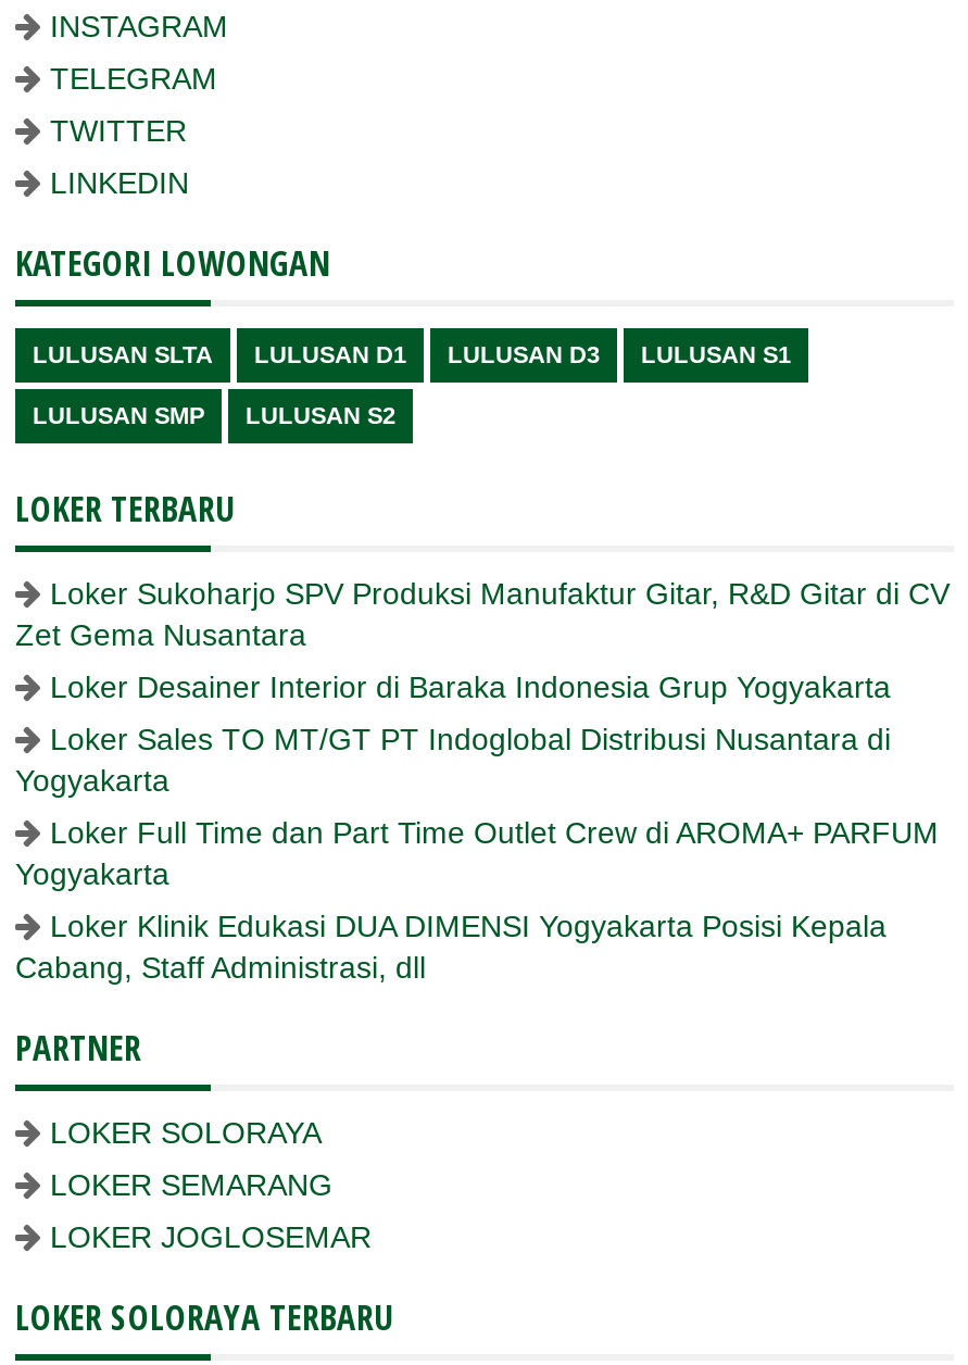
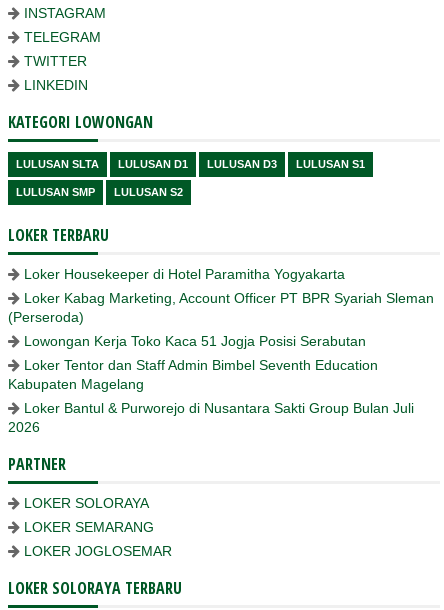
- Loker Sukoharjo SPV Produksi Manufaktur Gitar, R&D Gitar di CV
- Zet Gema Nusantara
+ Loker Housekeeper di Hotel Paramitha Yogyakarta

- Loker Desainer Interior di Baraka Indonesia Grup Yogyakarta
+ Loker Kabag Marketing, Account Officer PT BPR Syariah Sleman
+ (Perseroda)

- Loker Sales TO MT/GT PT Indoglobal Distribusi Nusantara di
- Yogyakarta
+ Lowongan Kerja Toko Kaca 51 Jogja Posisi Serabutan

- Loker Full Time dan Part Time Outlet Crew di AROMA+ PARFUM
- Yogyakarta
+ Loker Tentor dan Staff Admin Bimbel Seventh Education
+ Kabupaten Magelang

- Loker Klinik Edukasi DUA DIMENSI Yogyakarta Posisi Kepala
- Cabang, Staff Administrasi, dll
+ Loker Bantul & Purworejo di Nusantara Sakti Group Bulan Juli
+ 2026
